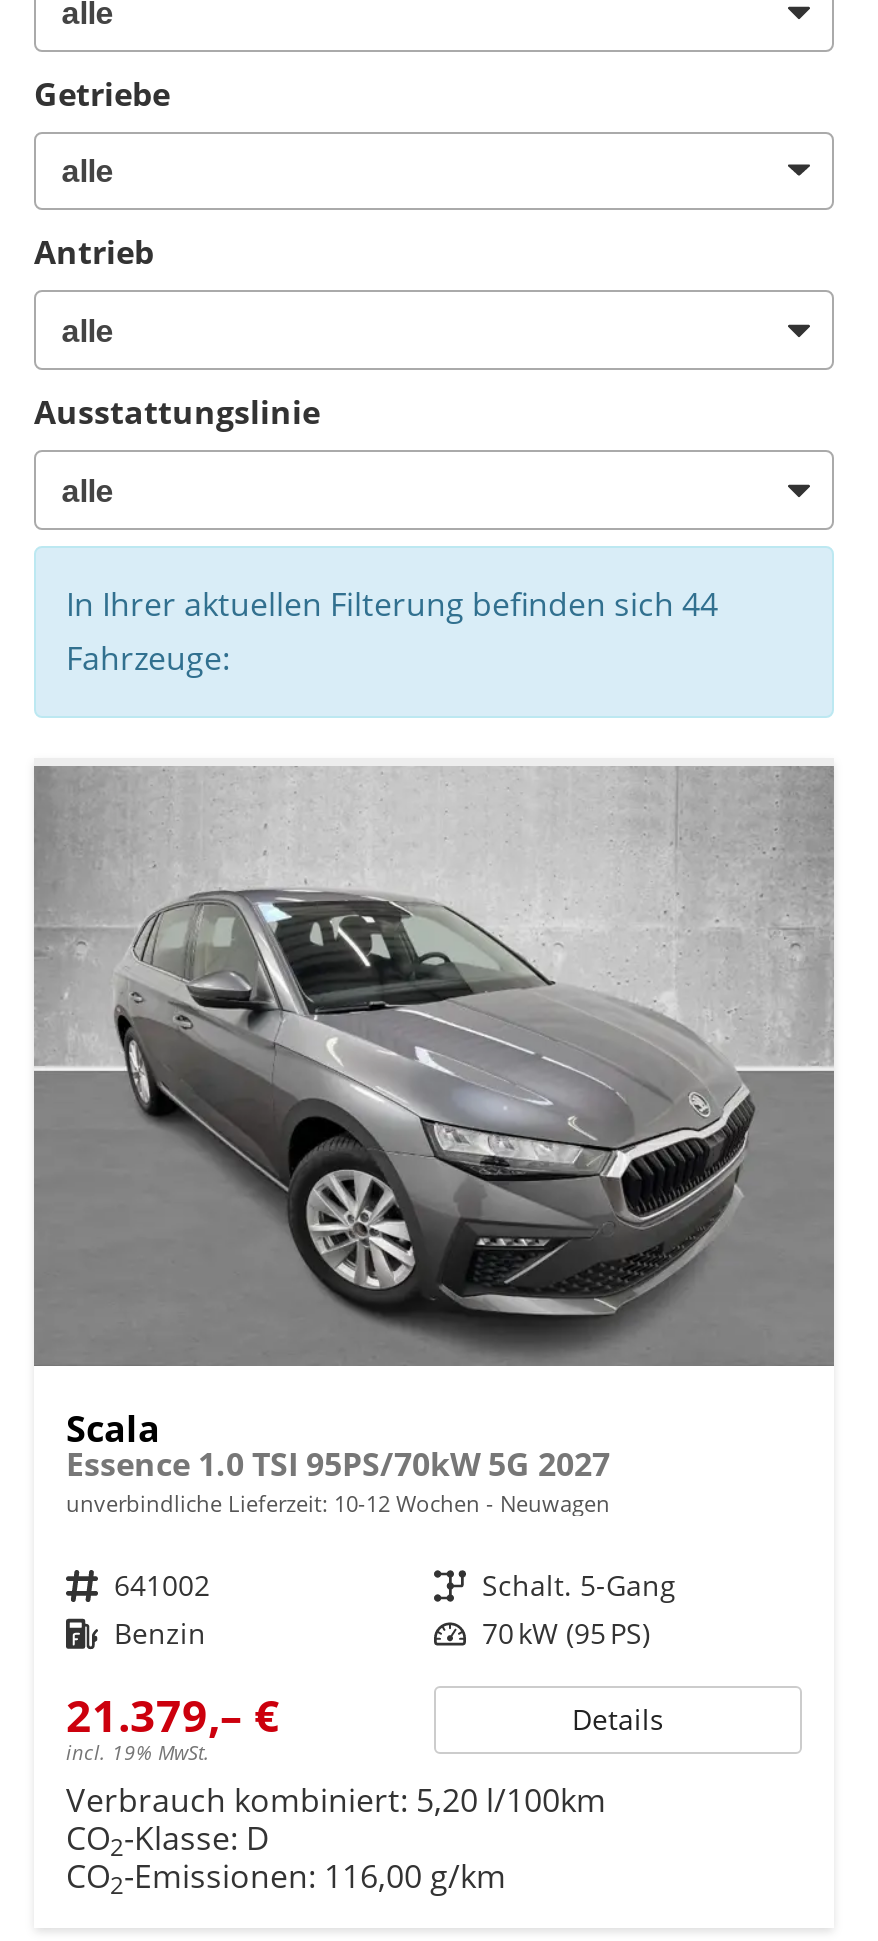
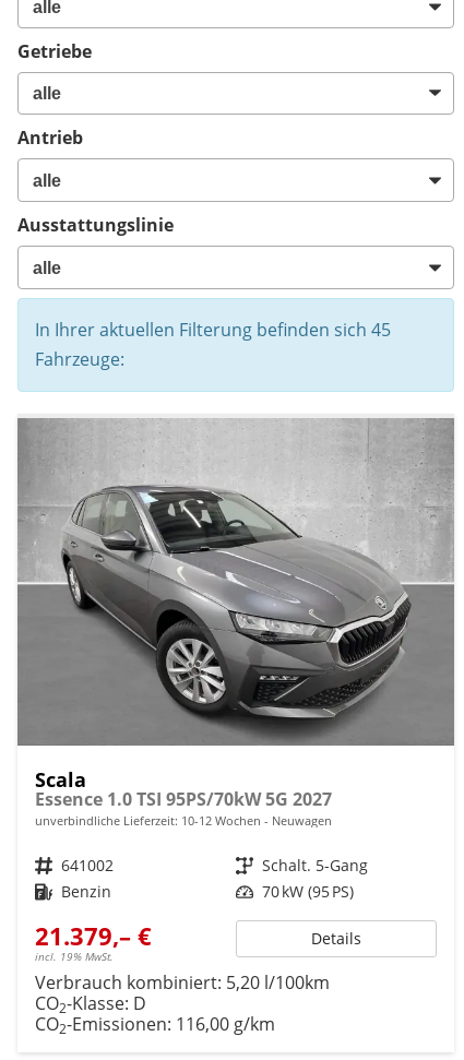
- In Ihrer aktuellen Filterung befinden sich 44
+ In Ihrer aktuellen Filterung befinden sich 45
